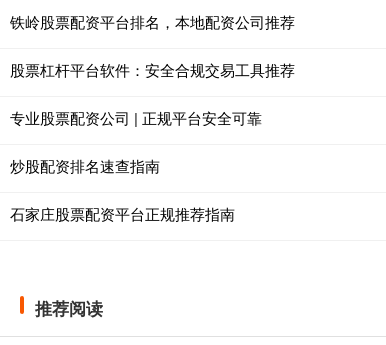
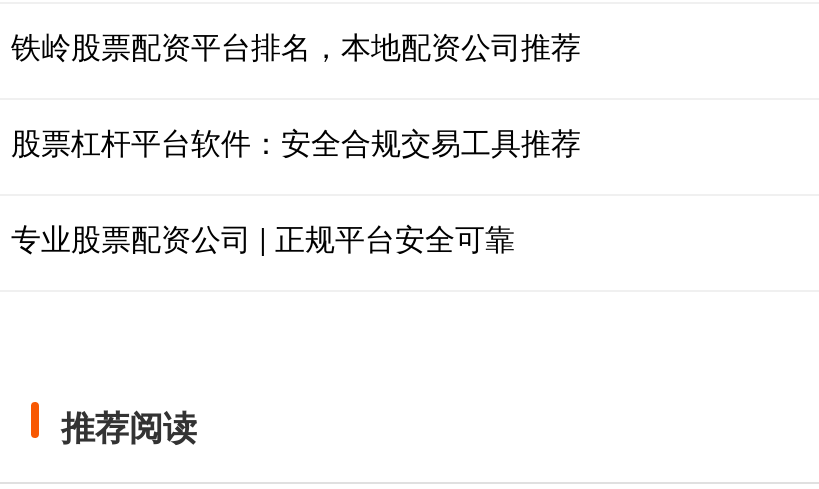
- 炒股配资排名速查指南
- 石家庄股票配资平台正规推荐指南
